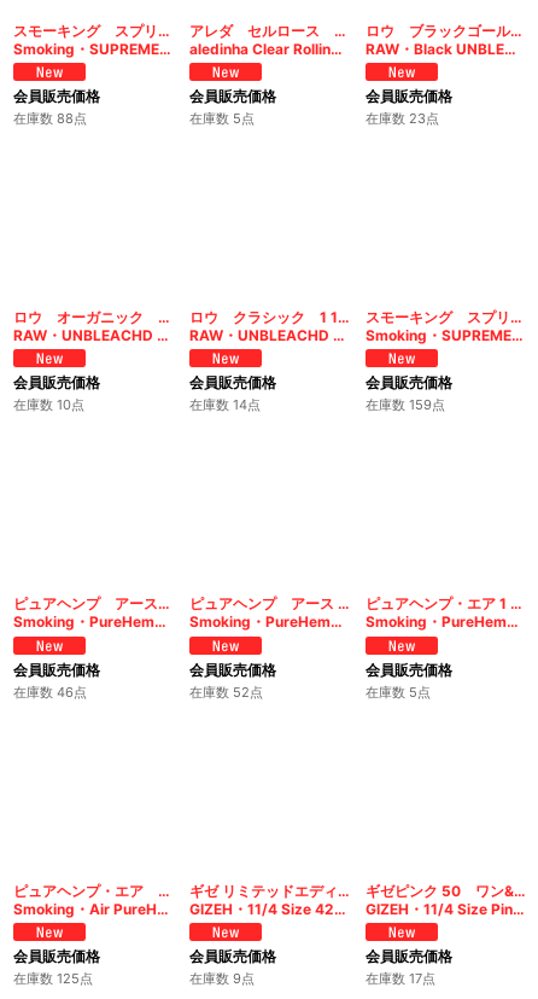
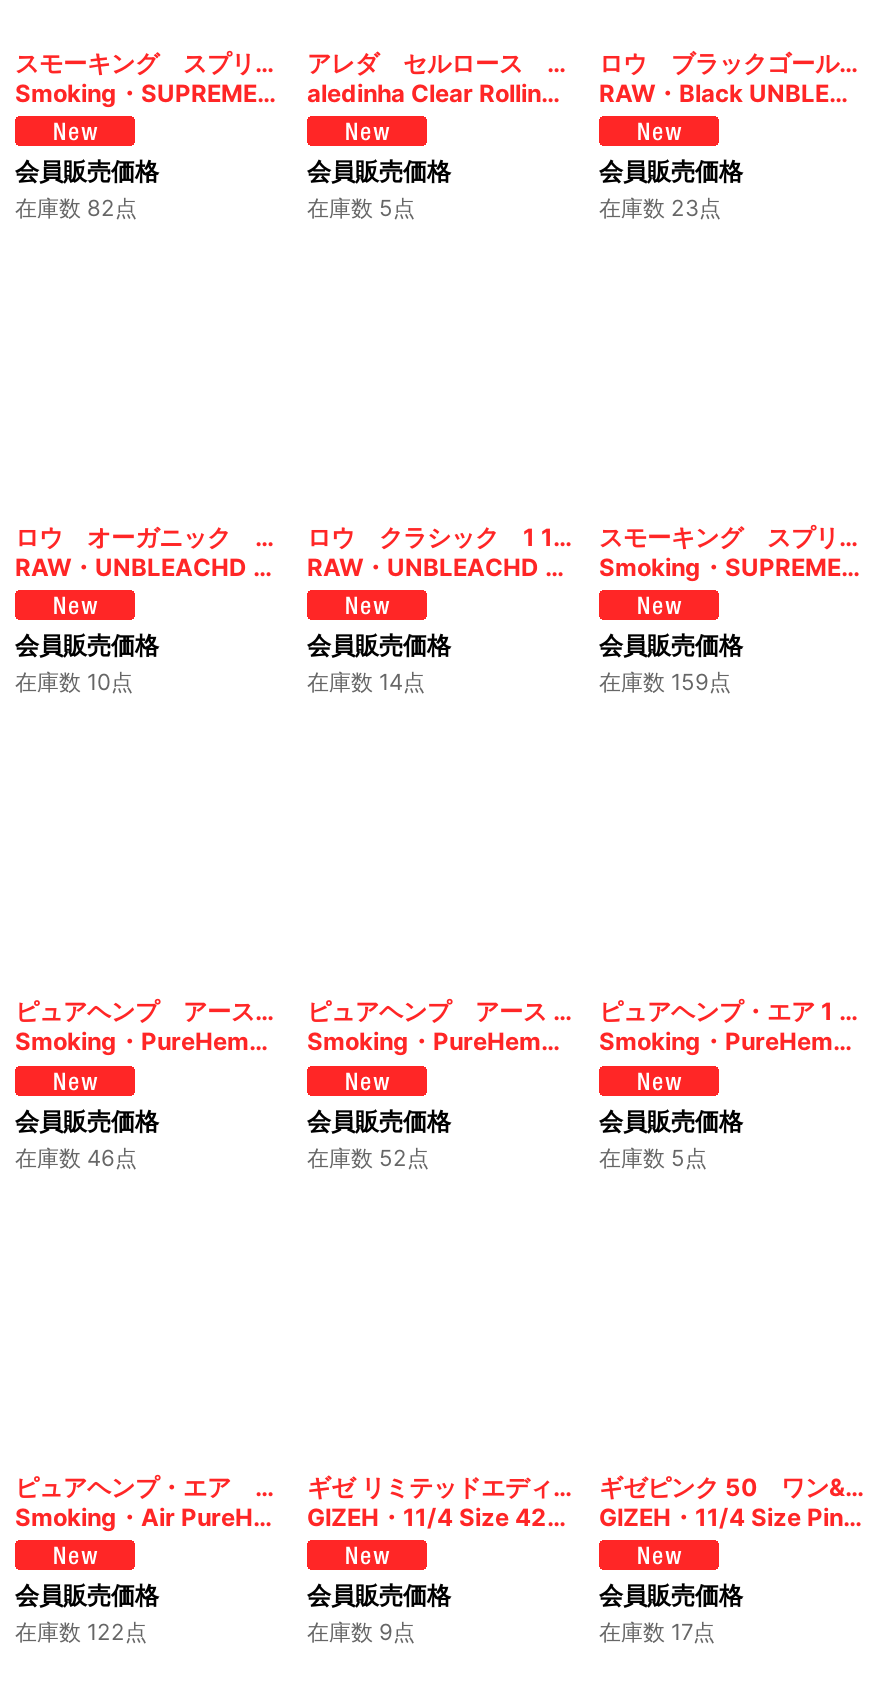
- 在庫数 88点
+ 在庫数 82点

- 在庫数 125点
+ 在庫数 122点
